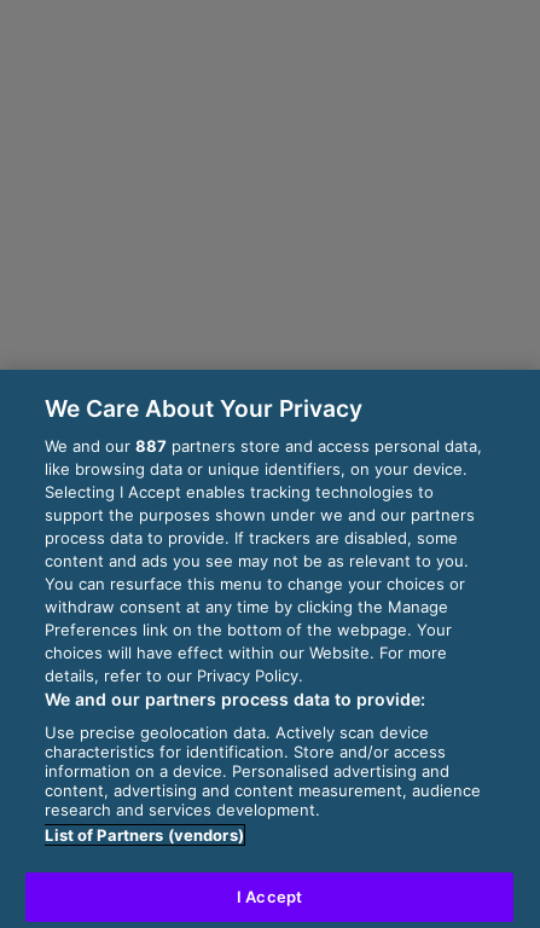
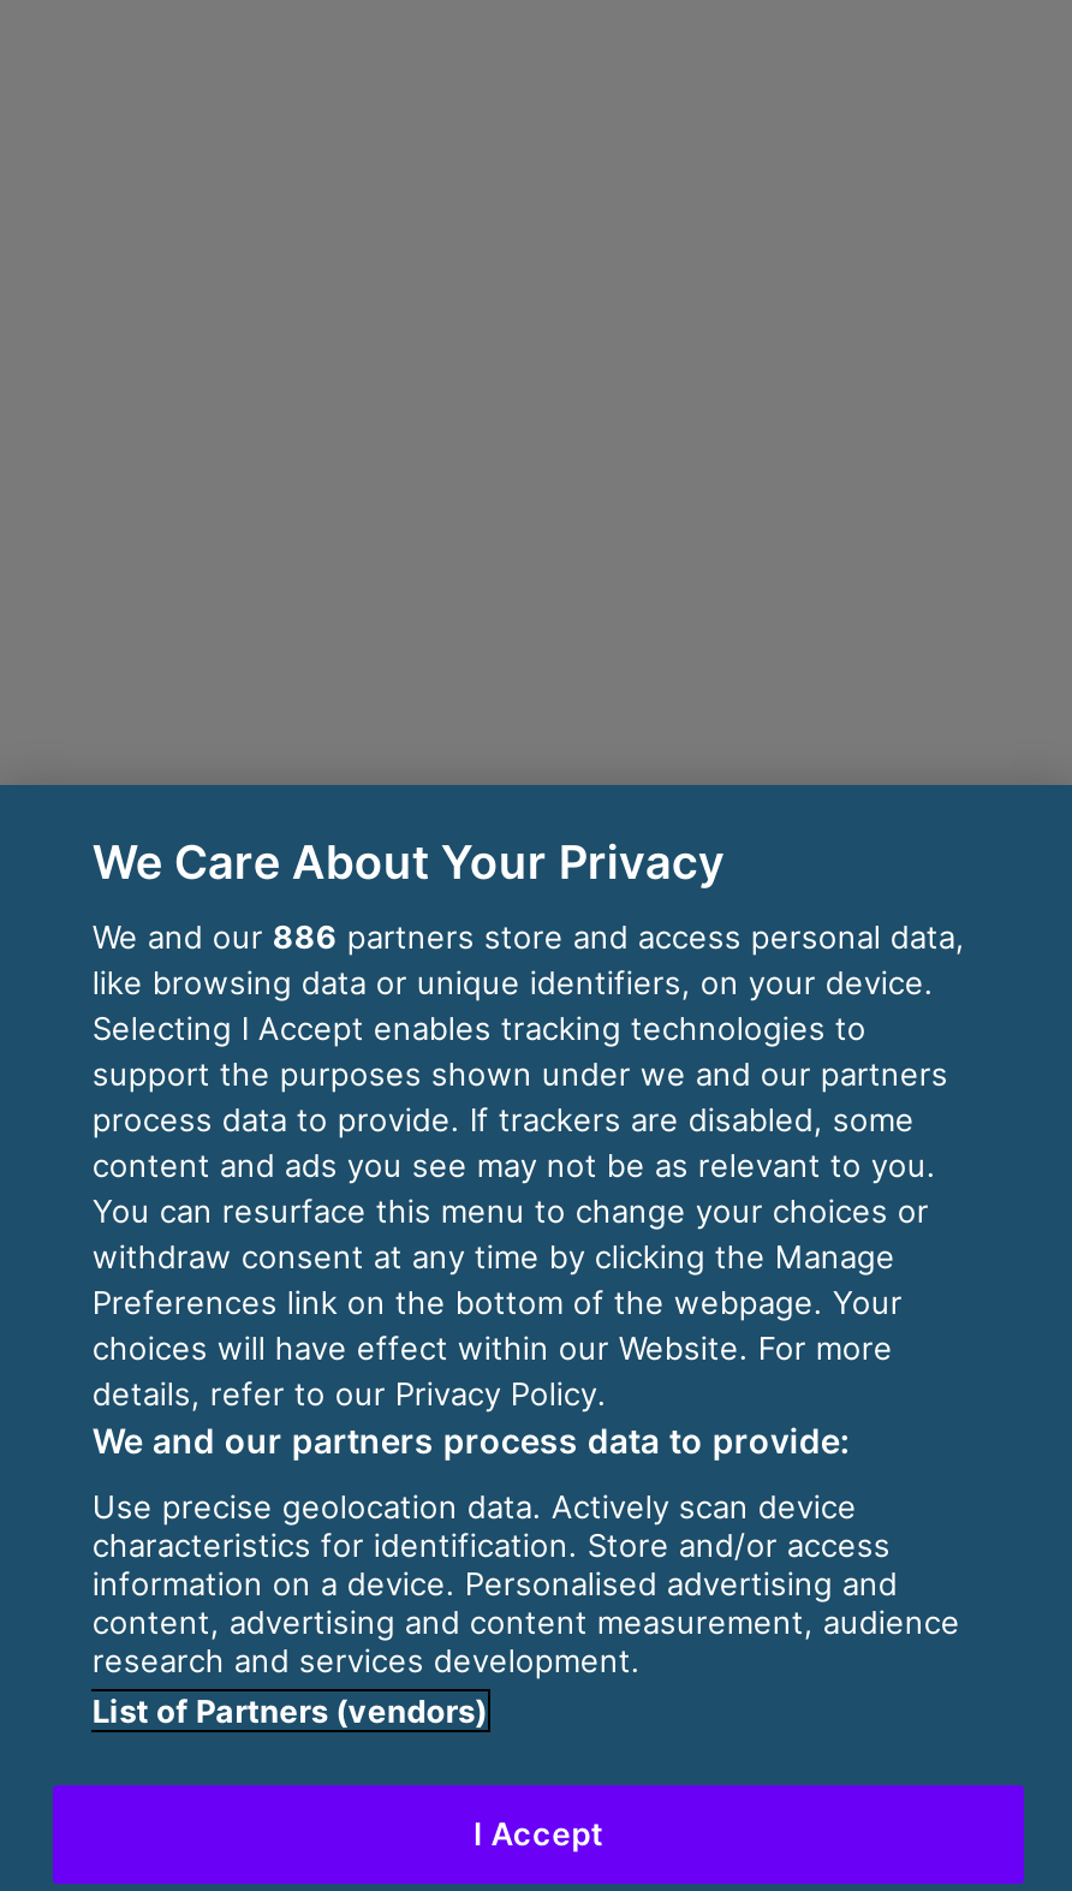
- We and our 887 partners store and access personal data,
+ We and our 886 partners store and access personal data,
